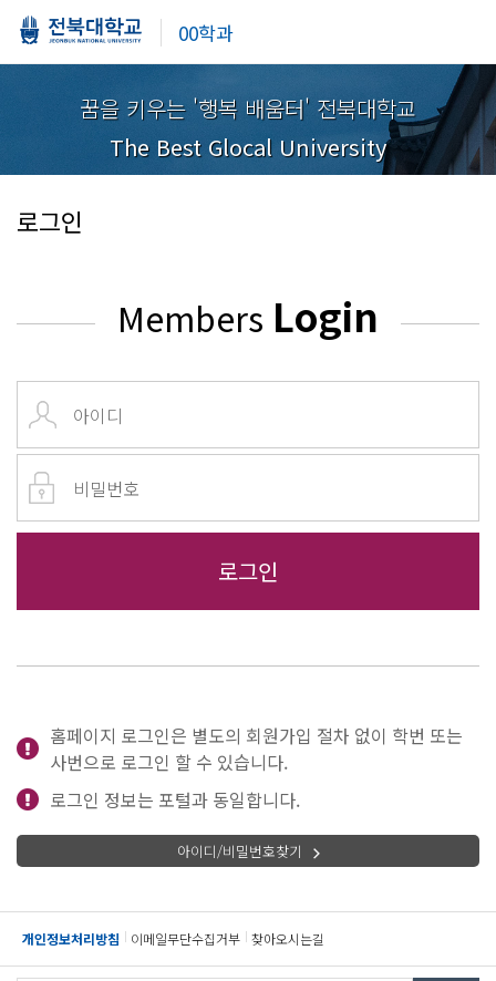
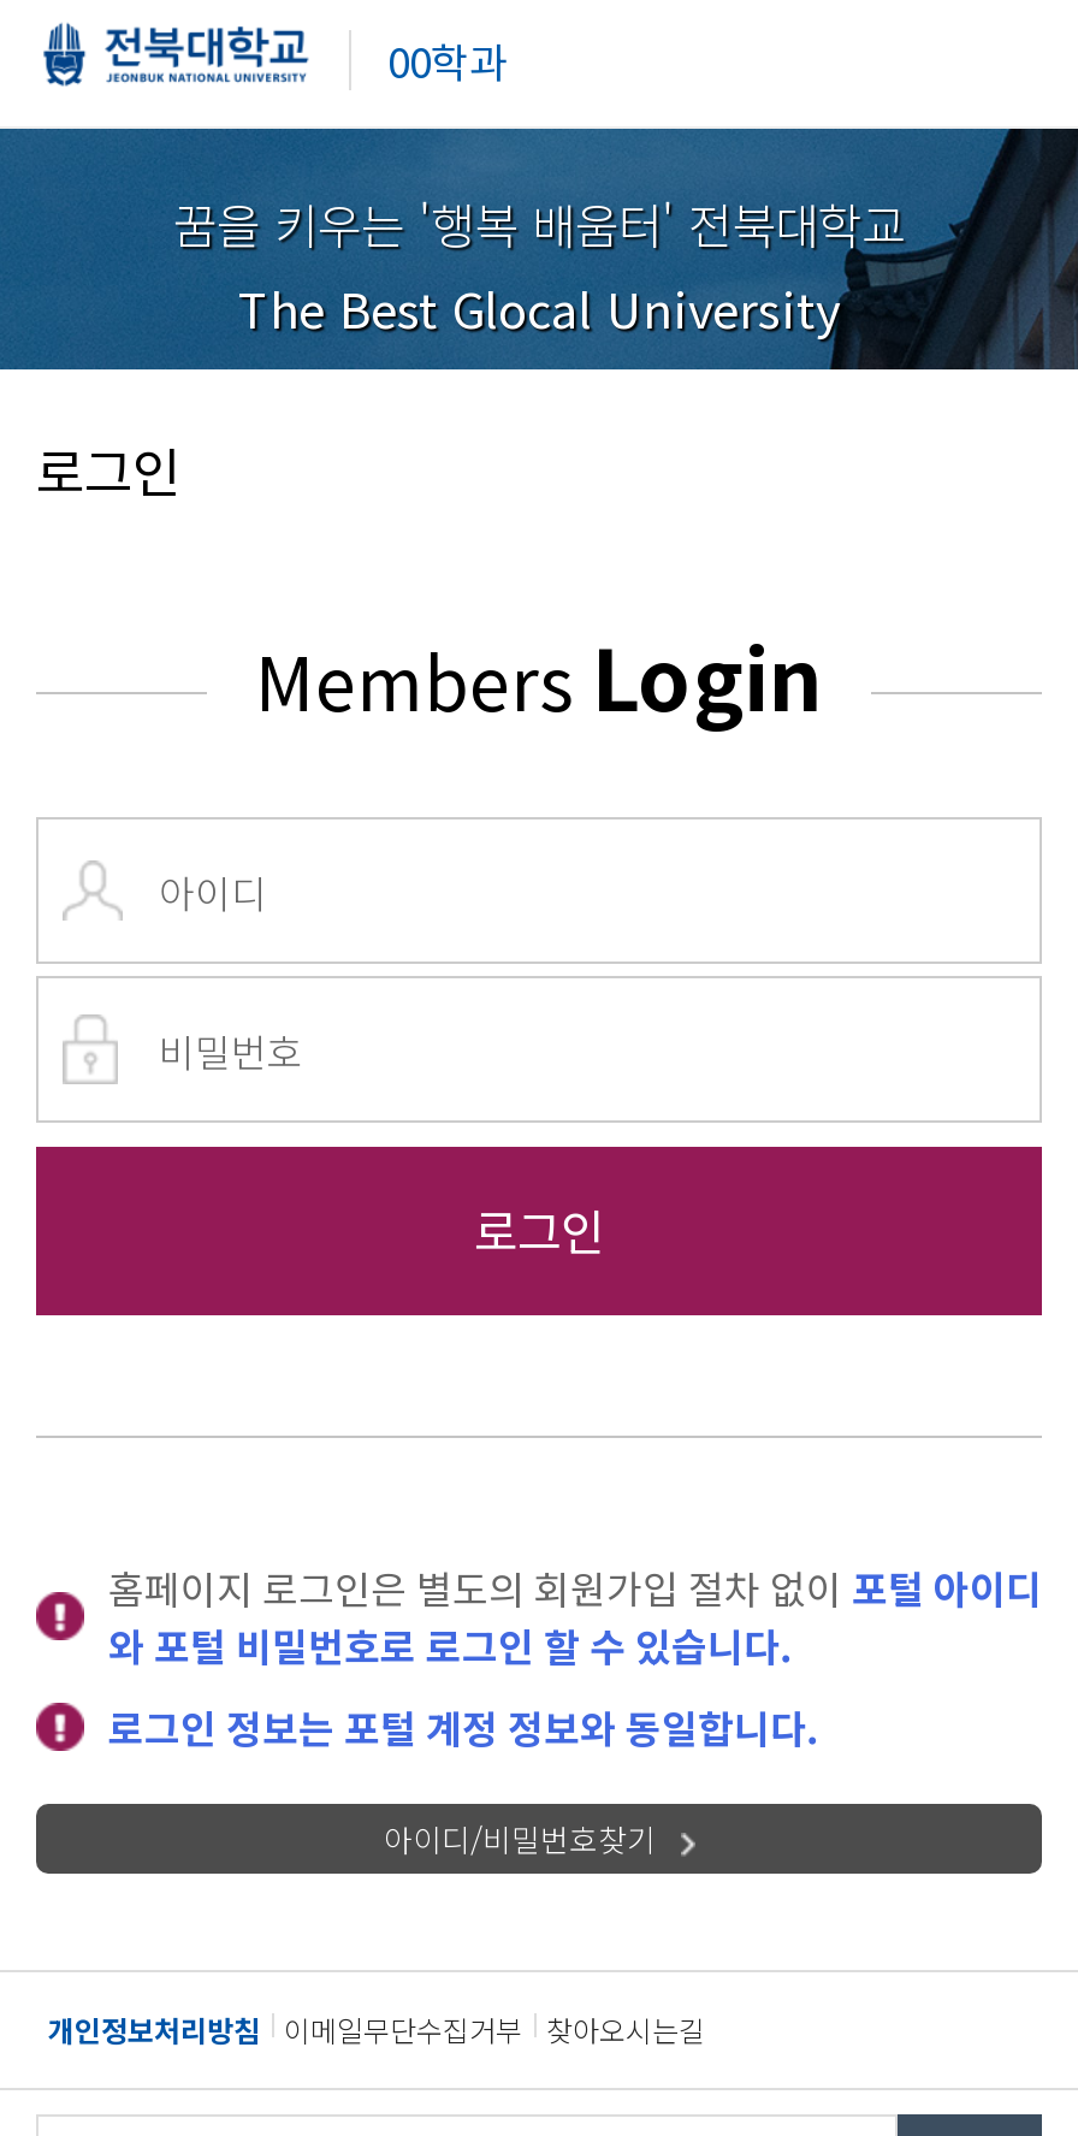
- 홈페이지 로그인은 별도의 회원가입 절차 없이 학번 또는
- 사번으로 로그인 할 수 있습니다.
- 로그인 정보는 포털과 동일합니다.
+ 홈페이지 로그인은 별도의 회원가입 절차 없이 포털 아이디
+ 와 포털 비밀번호로 로그인 할 수 있습니다.
+ 로그인 정보는 포털 계정 정보와 동일합니다.
